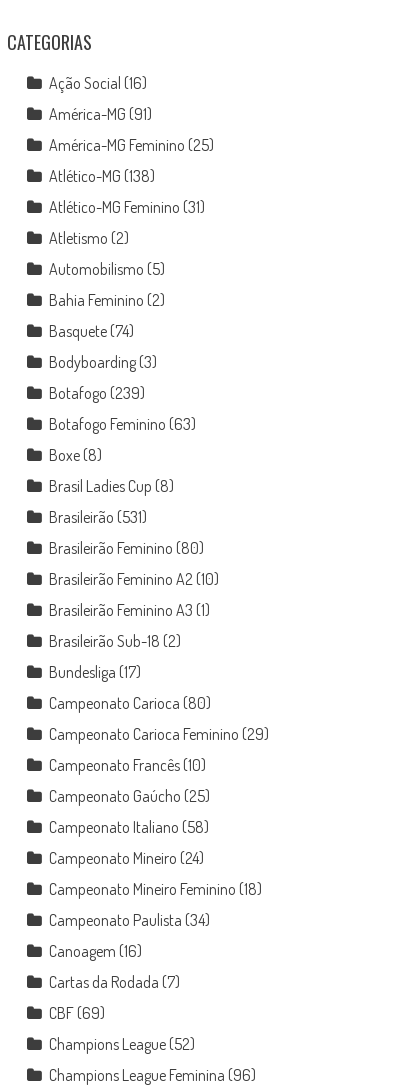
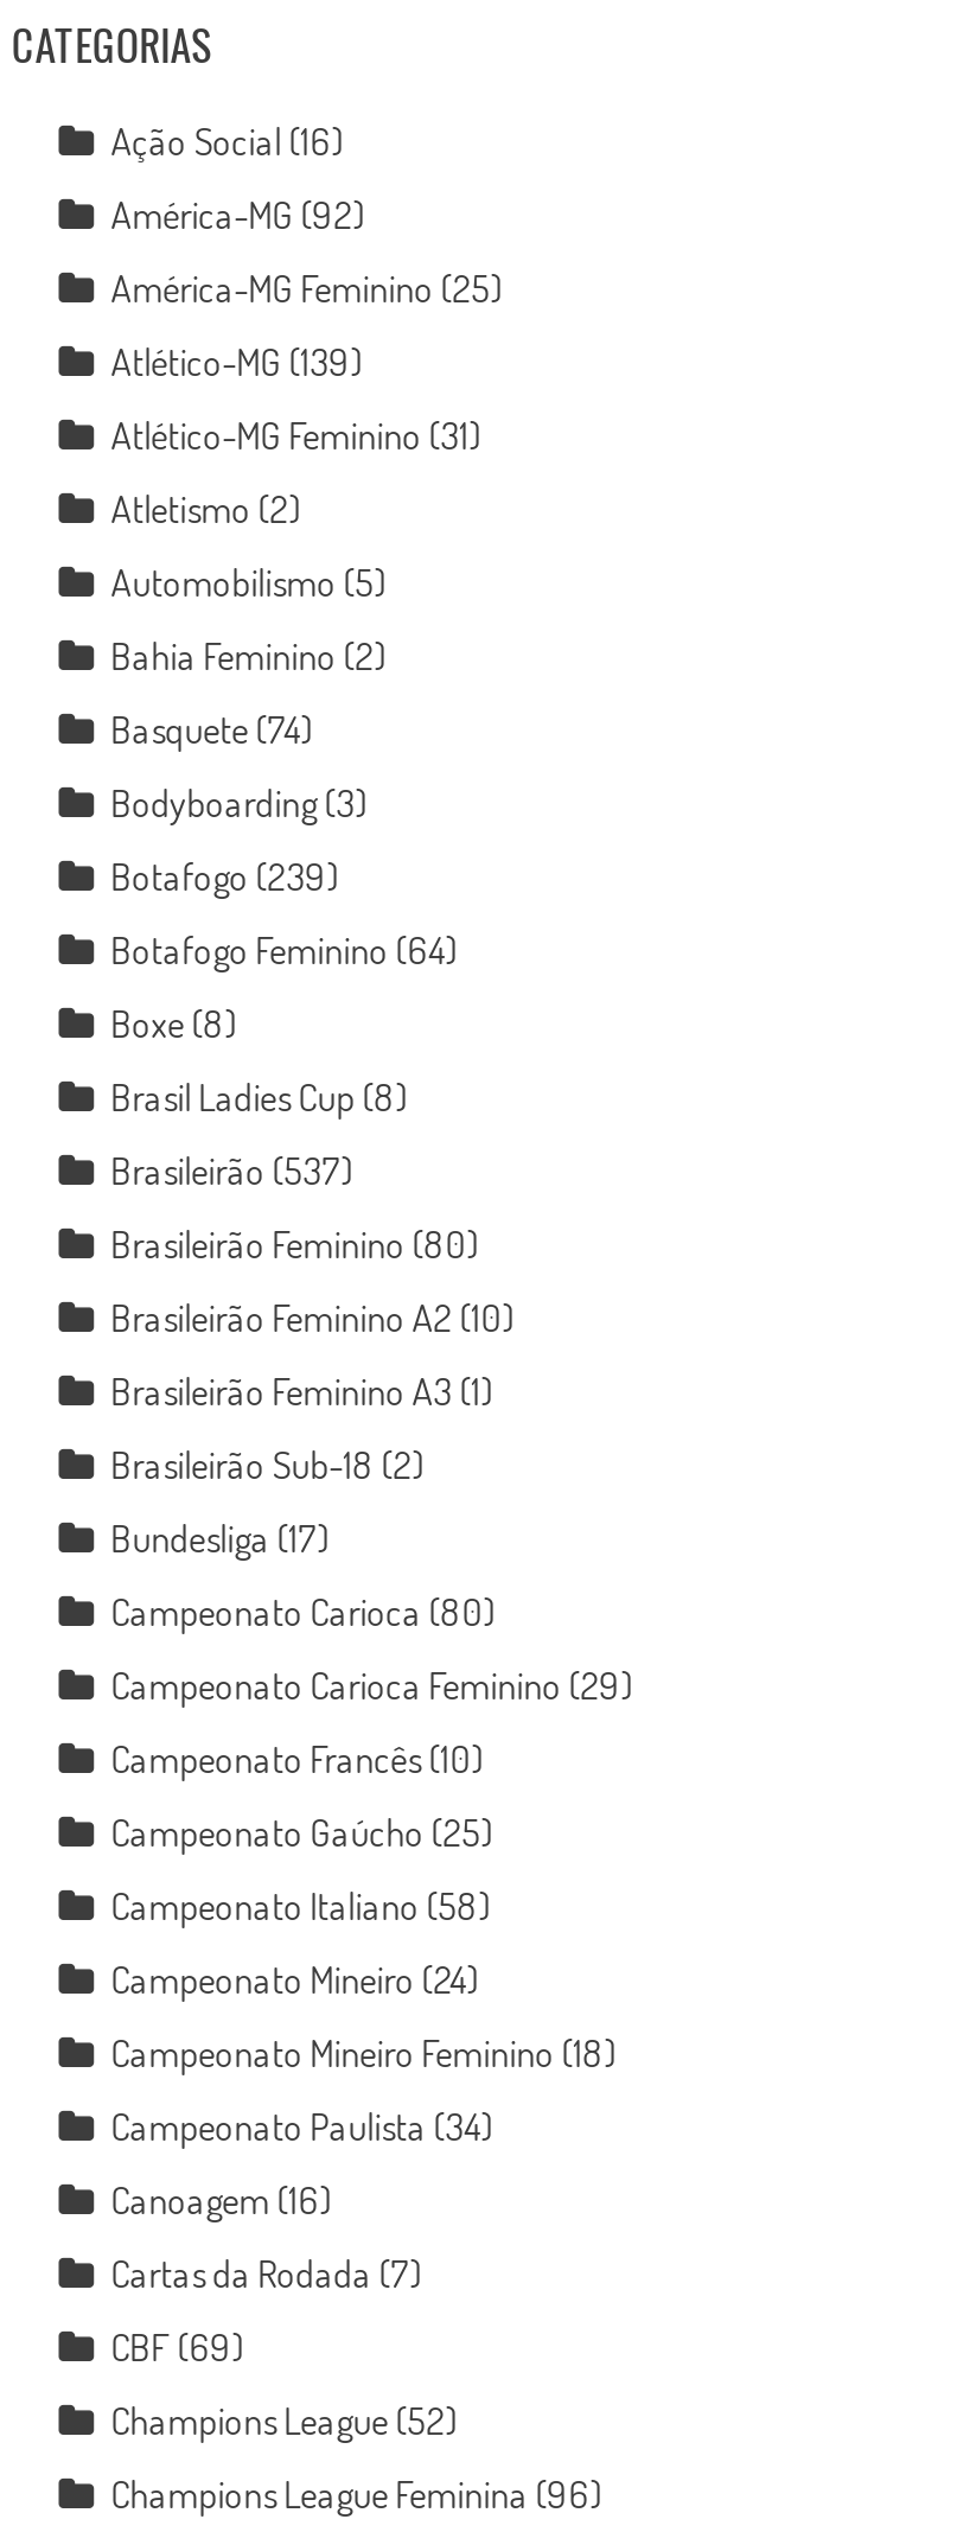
- América-MG (91)
+ América-MG (92)

- Atlético-MG (138)
+ Atlético-MG (139)

- Botafogo Feminino (63)
+ Botafogo Feminino (64)

- Brasileirão (531)
+ Brasileirão (537)
